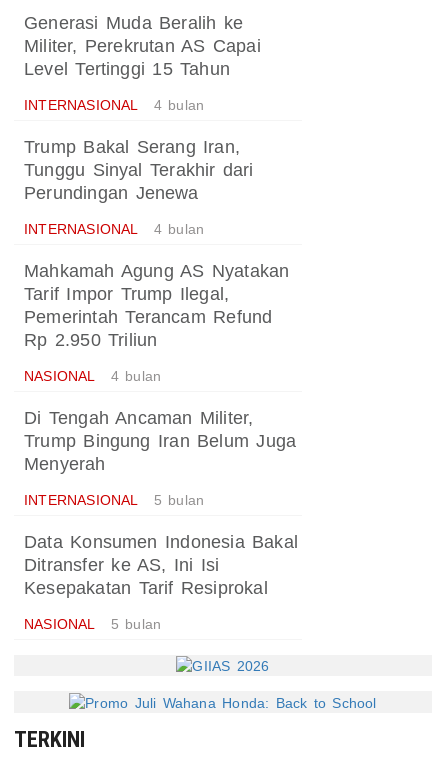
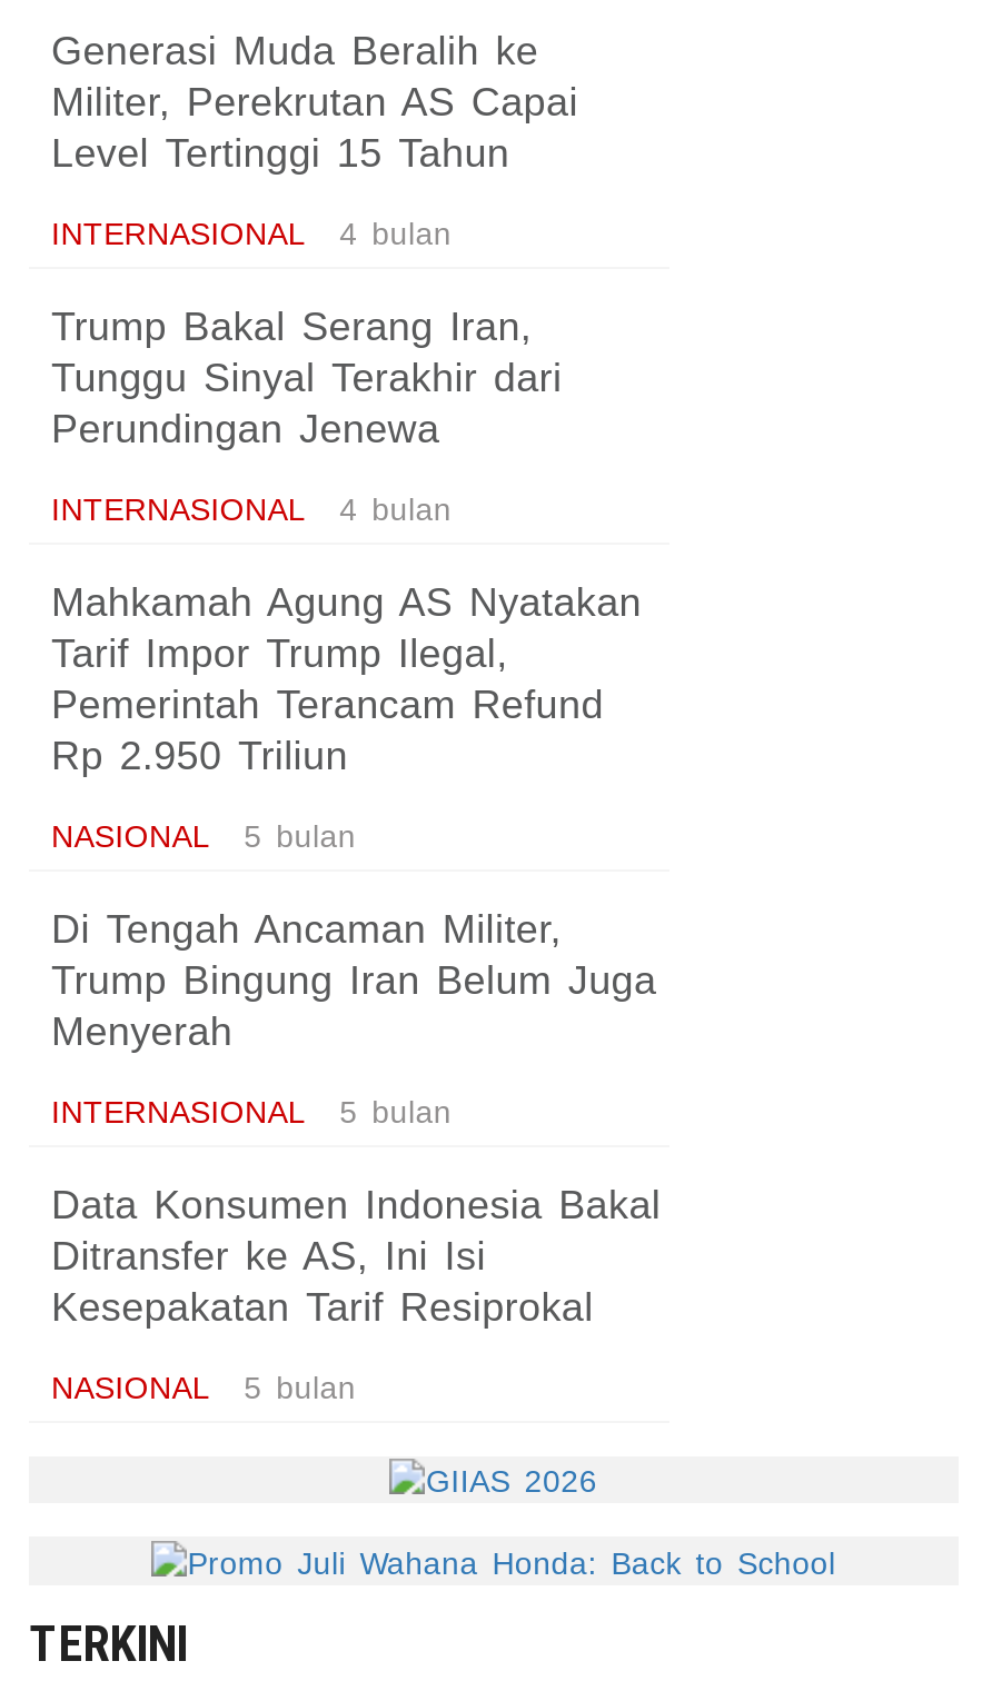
- NASIONAL 4 bulan
+ NASIONAL 5 bulan
